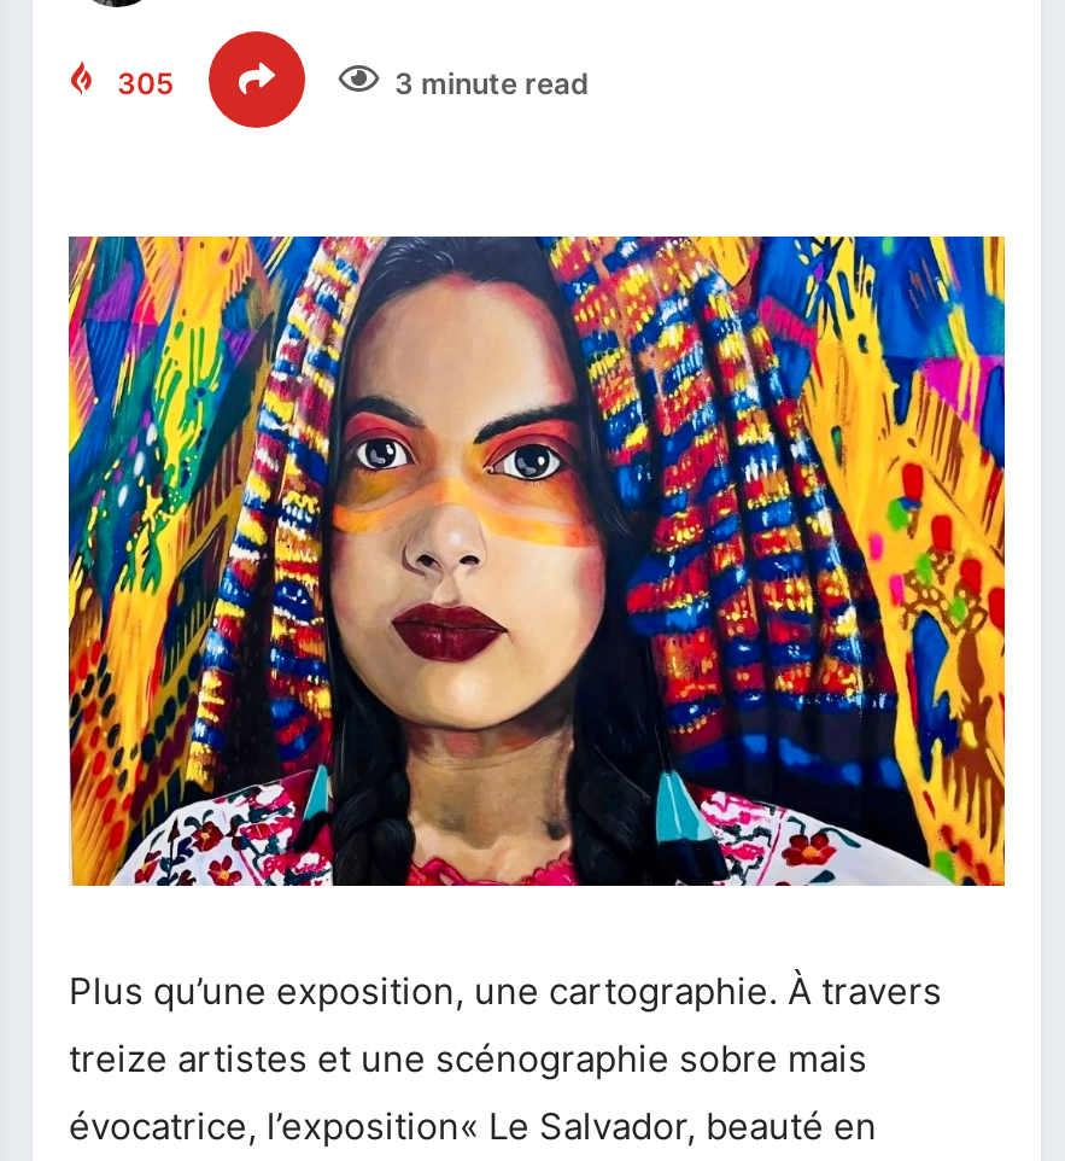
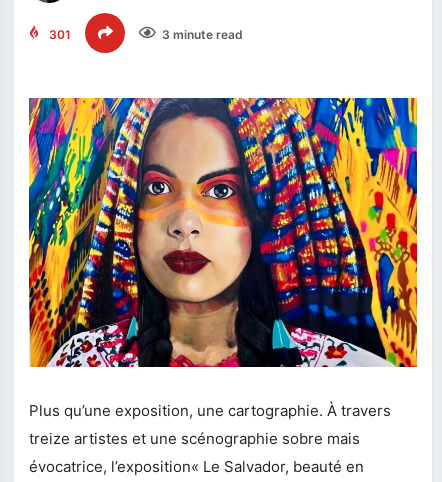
- 305
+ 301
